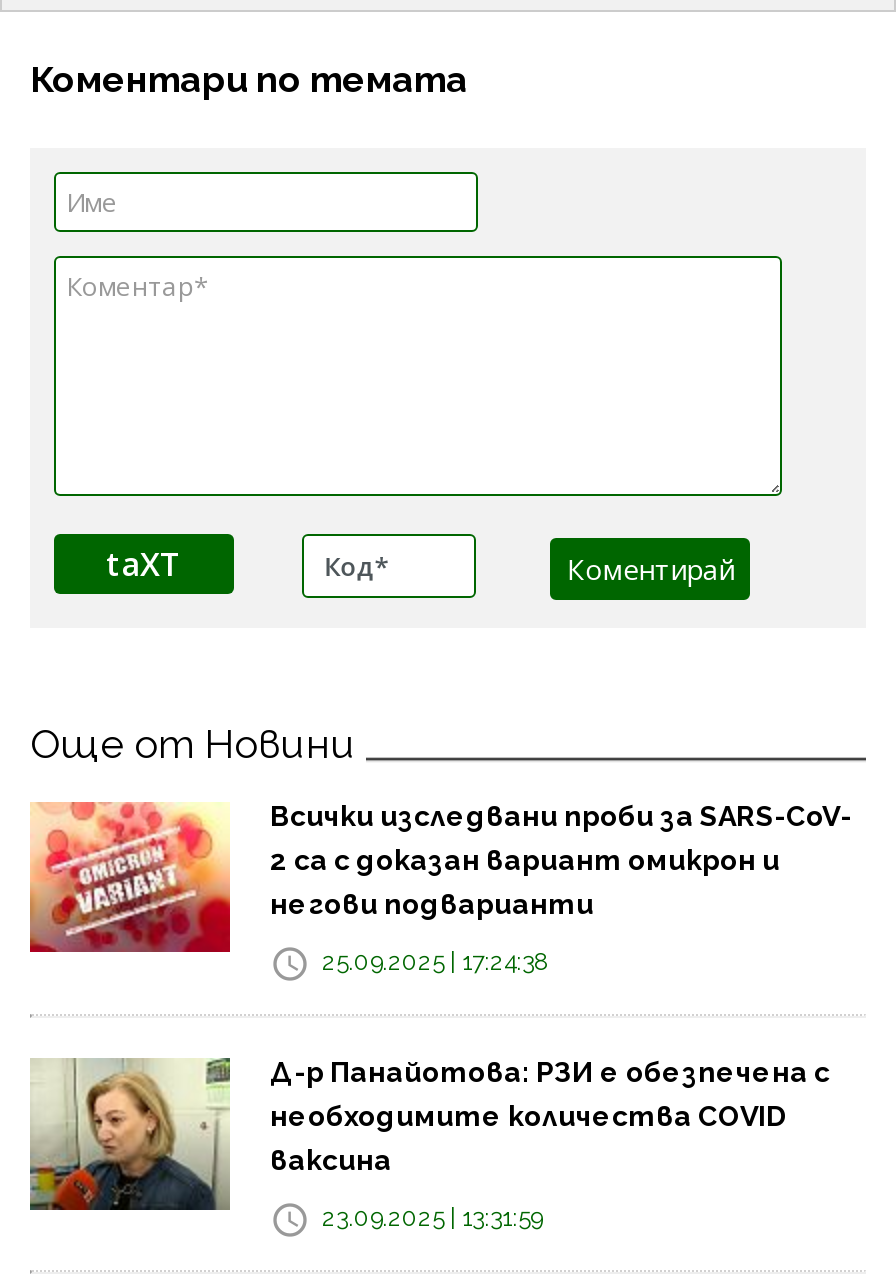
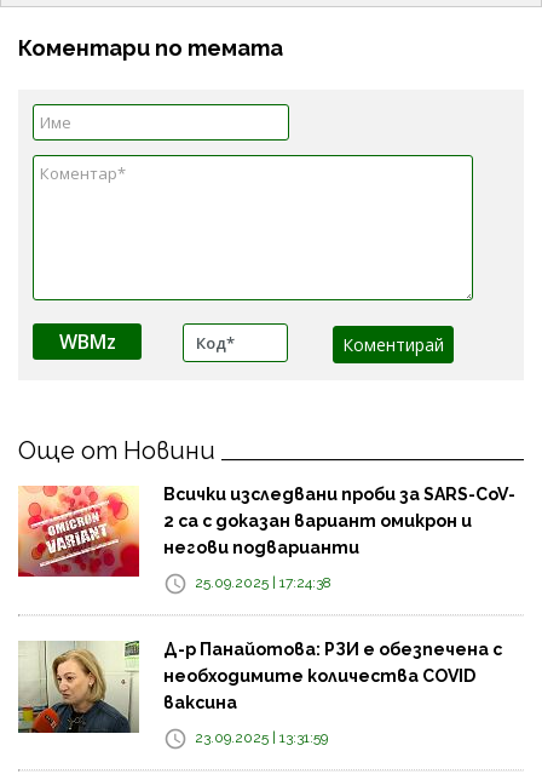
- taXT
+ WBMz
